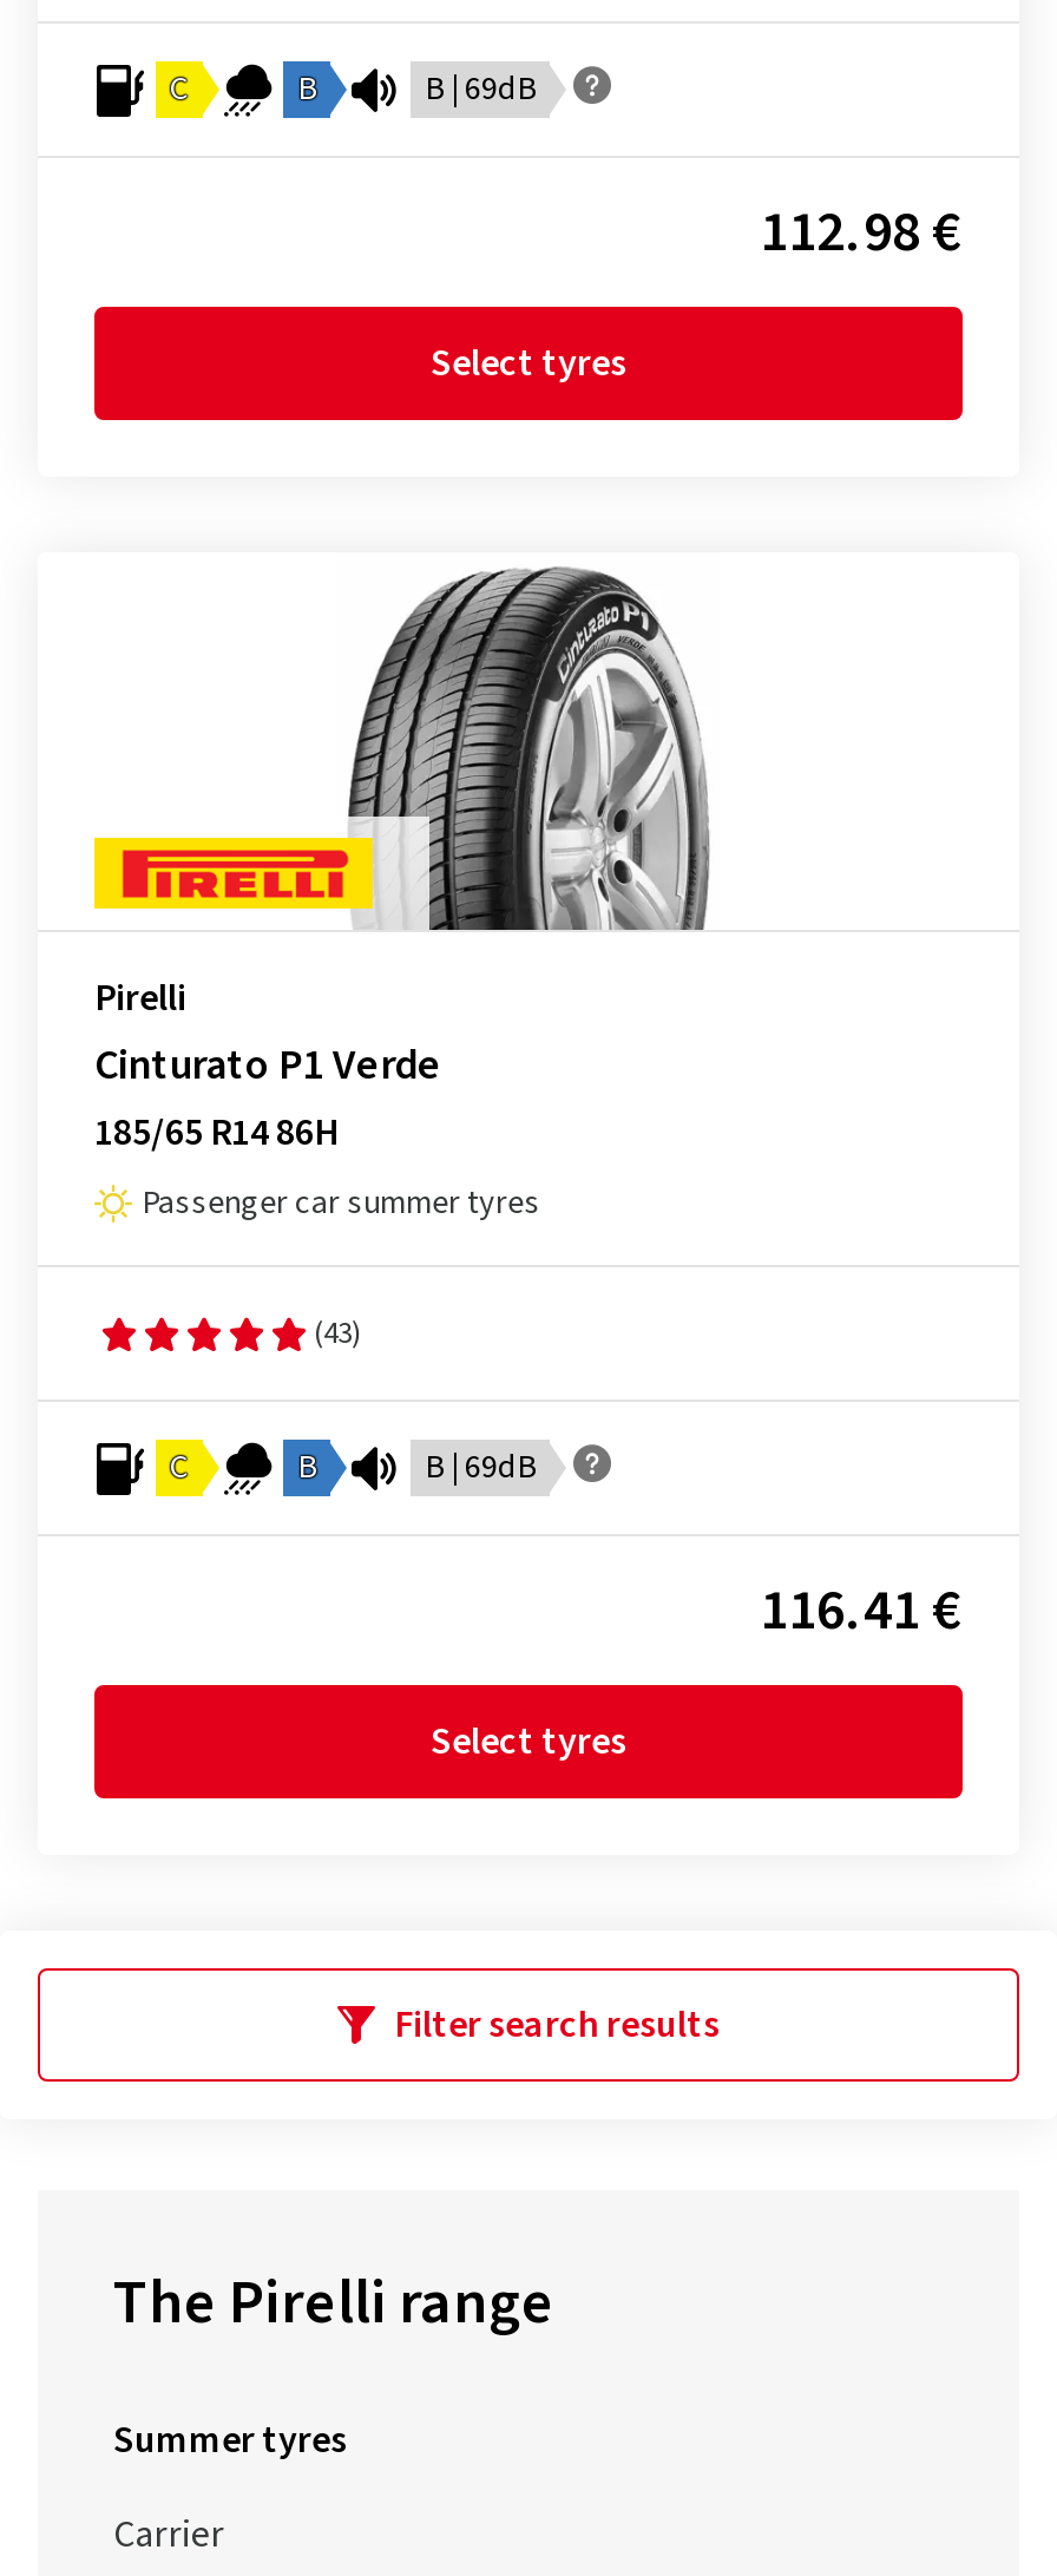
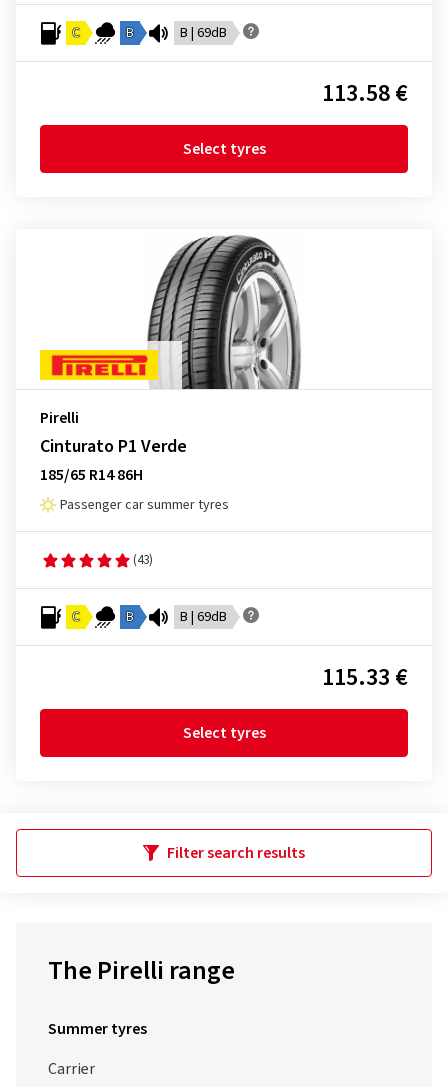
- 112.98 €
+ 113.58 €

- 116.41 €
+ 115.33 €
